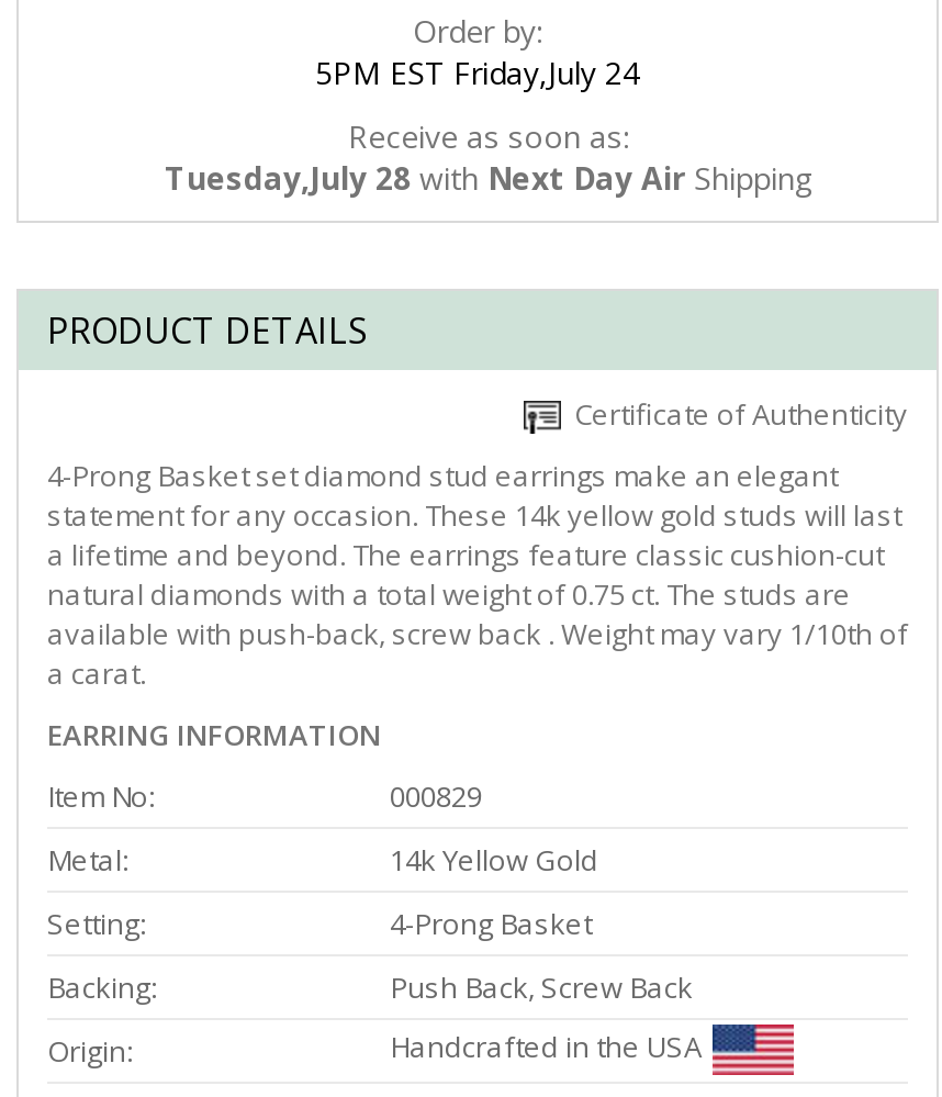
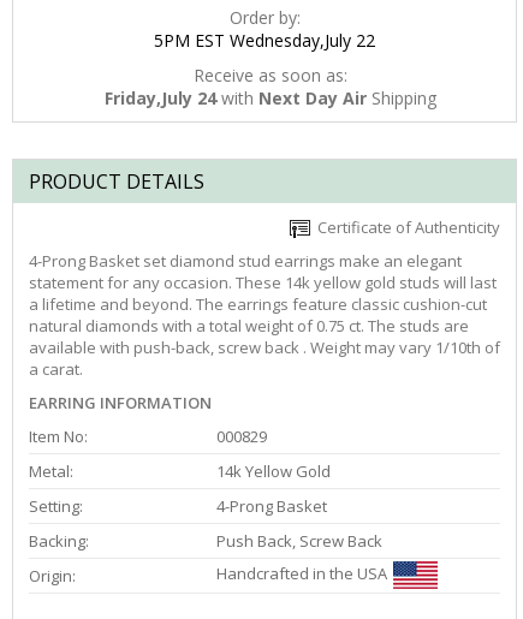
- 5PM EST Friday,July 24
+ 5PM EST Wednesday,July 22

- Tuesday,July 28 with Next Day Air Shipping
+ Friday,July 24 with Next Day Air Shipping
